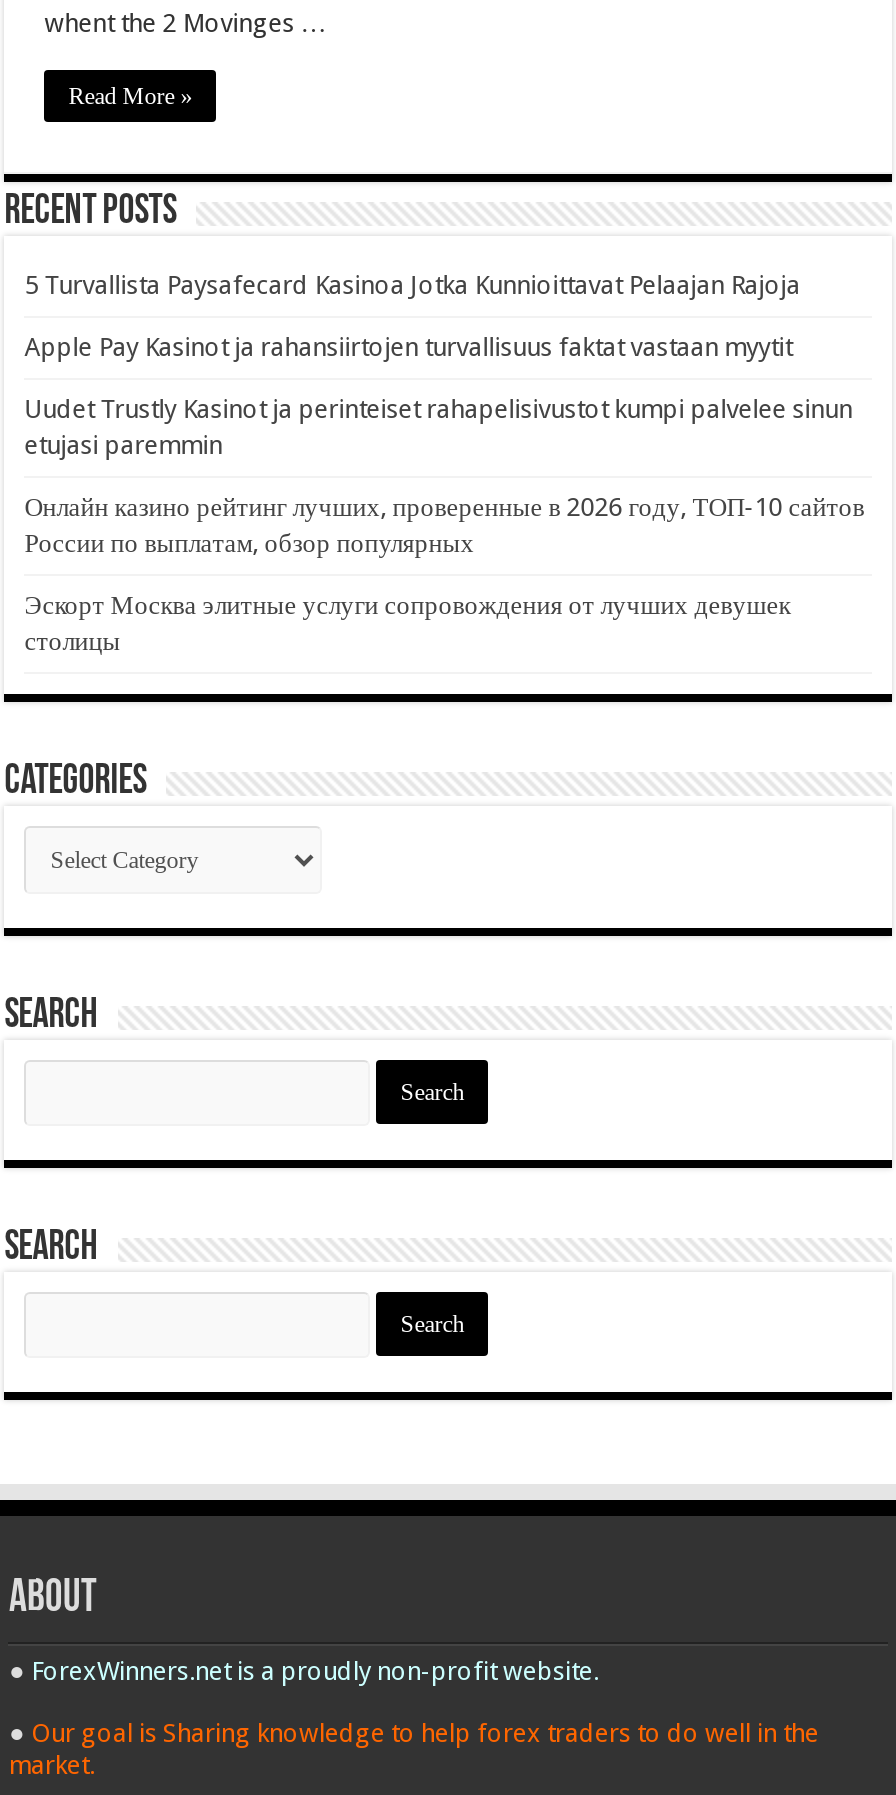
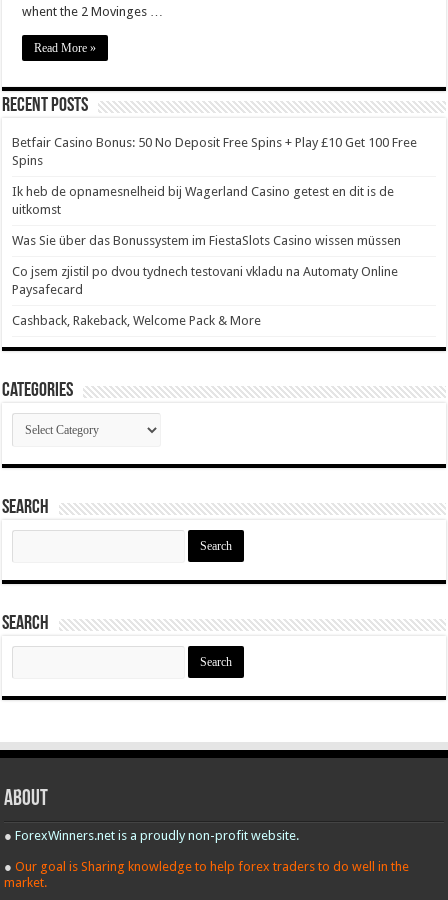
- 5 Turvallista Paysafecard Kasinoa Jotka Kunnioittavat Pelaajan Rajoja
+ Betfair Casino Bonus: 50 No Deposit Free Spins + Play £10 Get 100 Free
+ Spins

- Apple Pay Kasinot ja rahansiirtojen turvallisuus faktat vastaan myytit
+ Ik heb de opnamesnelheid bij Wagerland Casino getest en dit is de
+ uitkomst

- Uudet Trustly Kasinot ja perinteiset rahapelisivustot kumpi palvelee sinun
- etujasi paremmin
+ Was Sie über das Bonussystem im FiestaSlots Casino wissen müssen

- Онлайн казино рейтинг лучших, проверенные в 2026 году, ТОП-10 сайтов
- России по выплатам, обзор популярных
+ Co jsem zjistil po dvou tydnech testovani vkladu na Automaty Online
+ Paysafecard

- Эскорт Москва элитные услуги сопровождения от лучших девушек
- столицы
+ Cashback, Rakeback, Welcome Pack & More
